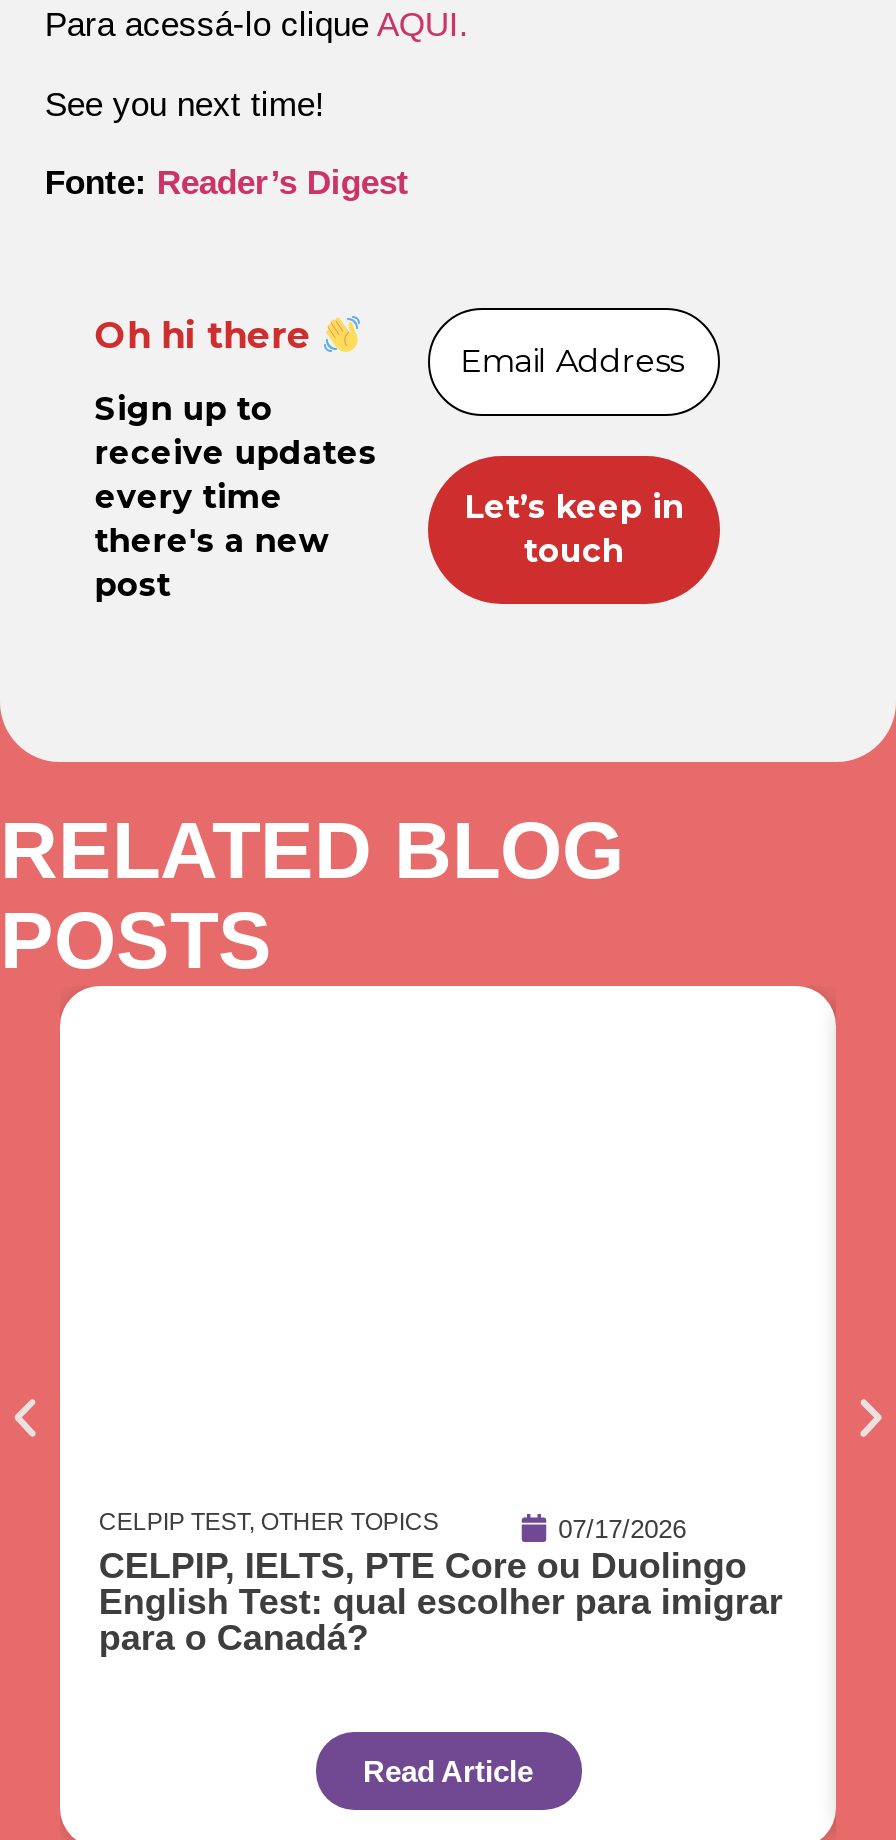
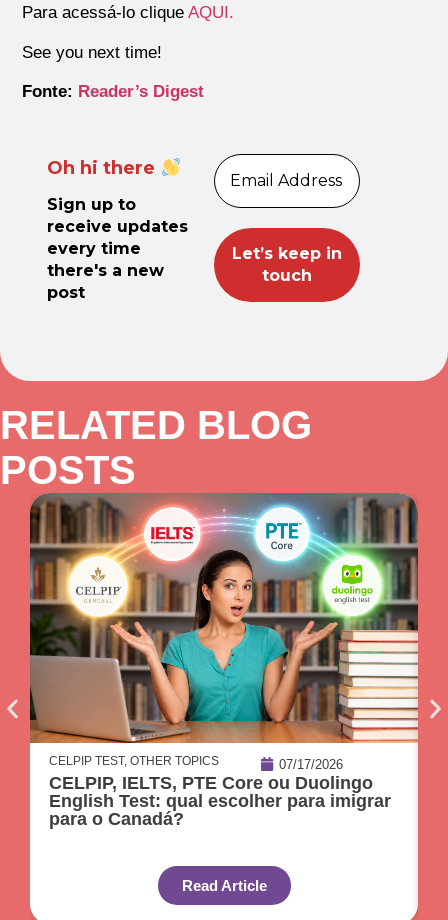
+ [image]
